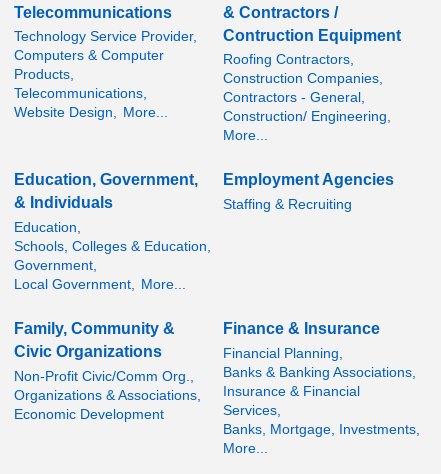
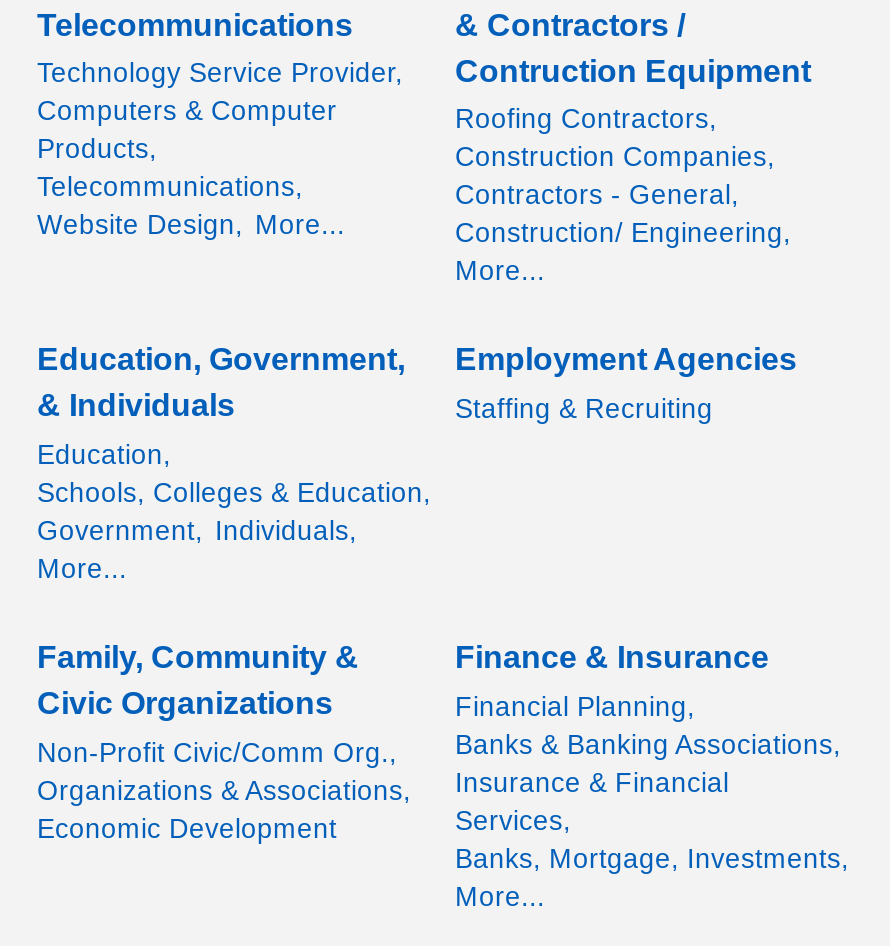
- Government,
- Local Government, More...
+ Government, Individuals,
+ More...
